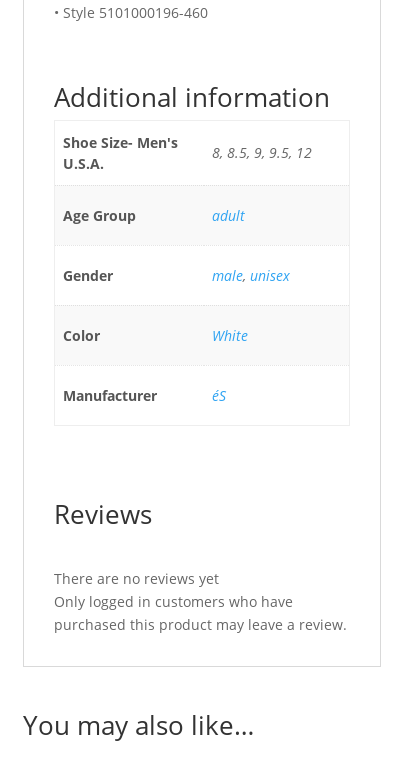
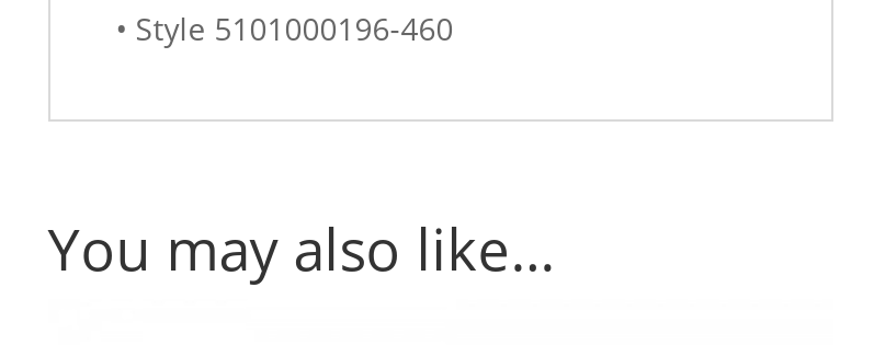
- Additional information
- Shoe Size- Men's
- U.S.A.

- 8, 8.5, 9, 9.5, 12
- Age Group
- adult
- Gender
- male, unisex
- Color
- White
- Manufacturer
- éS

- Reviews
- There are no reviews yet
- Only logged in customers who have
- purchased this product may leave a review.
